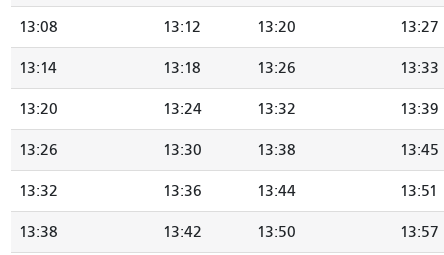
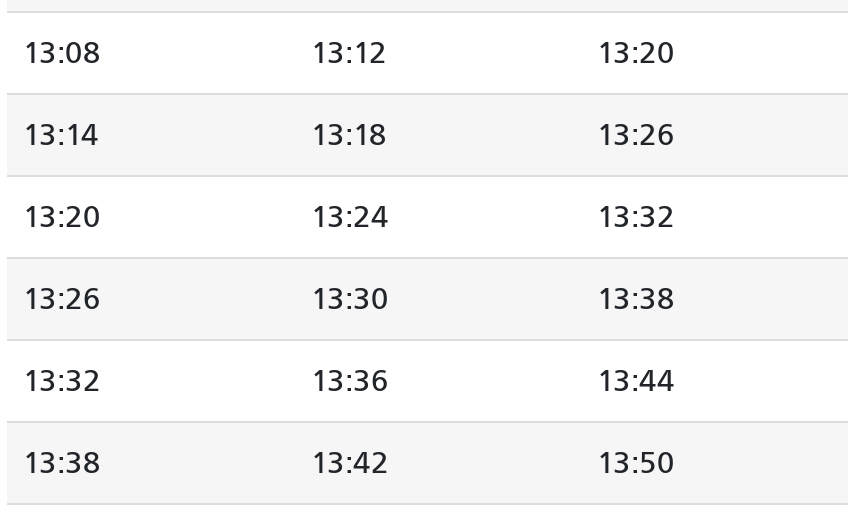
- 13:27

- 13:33

- 13:39

- 13:45

- 13:51

- 13:57
